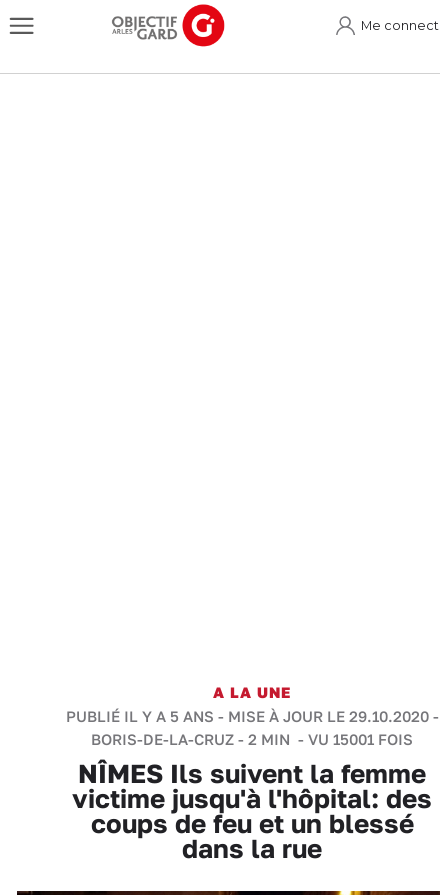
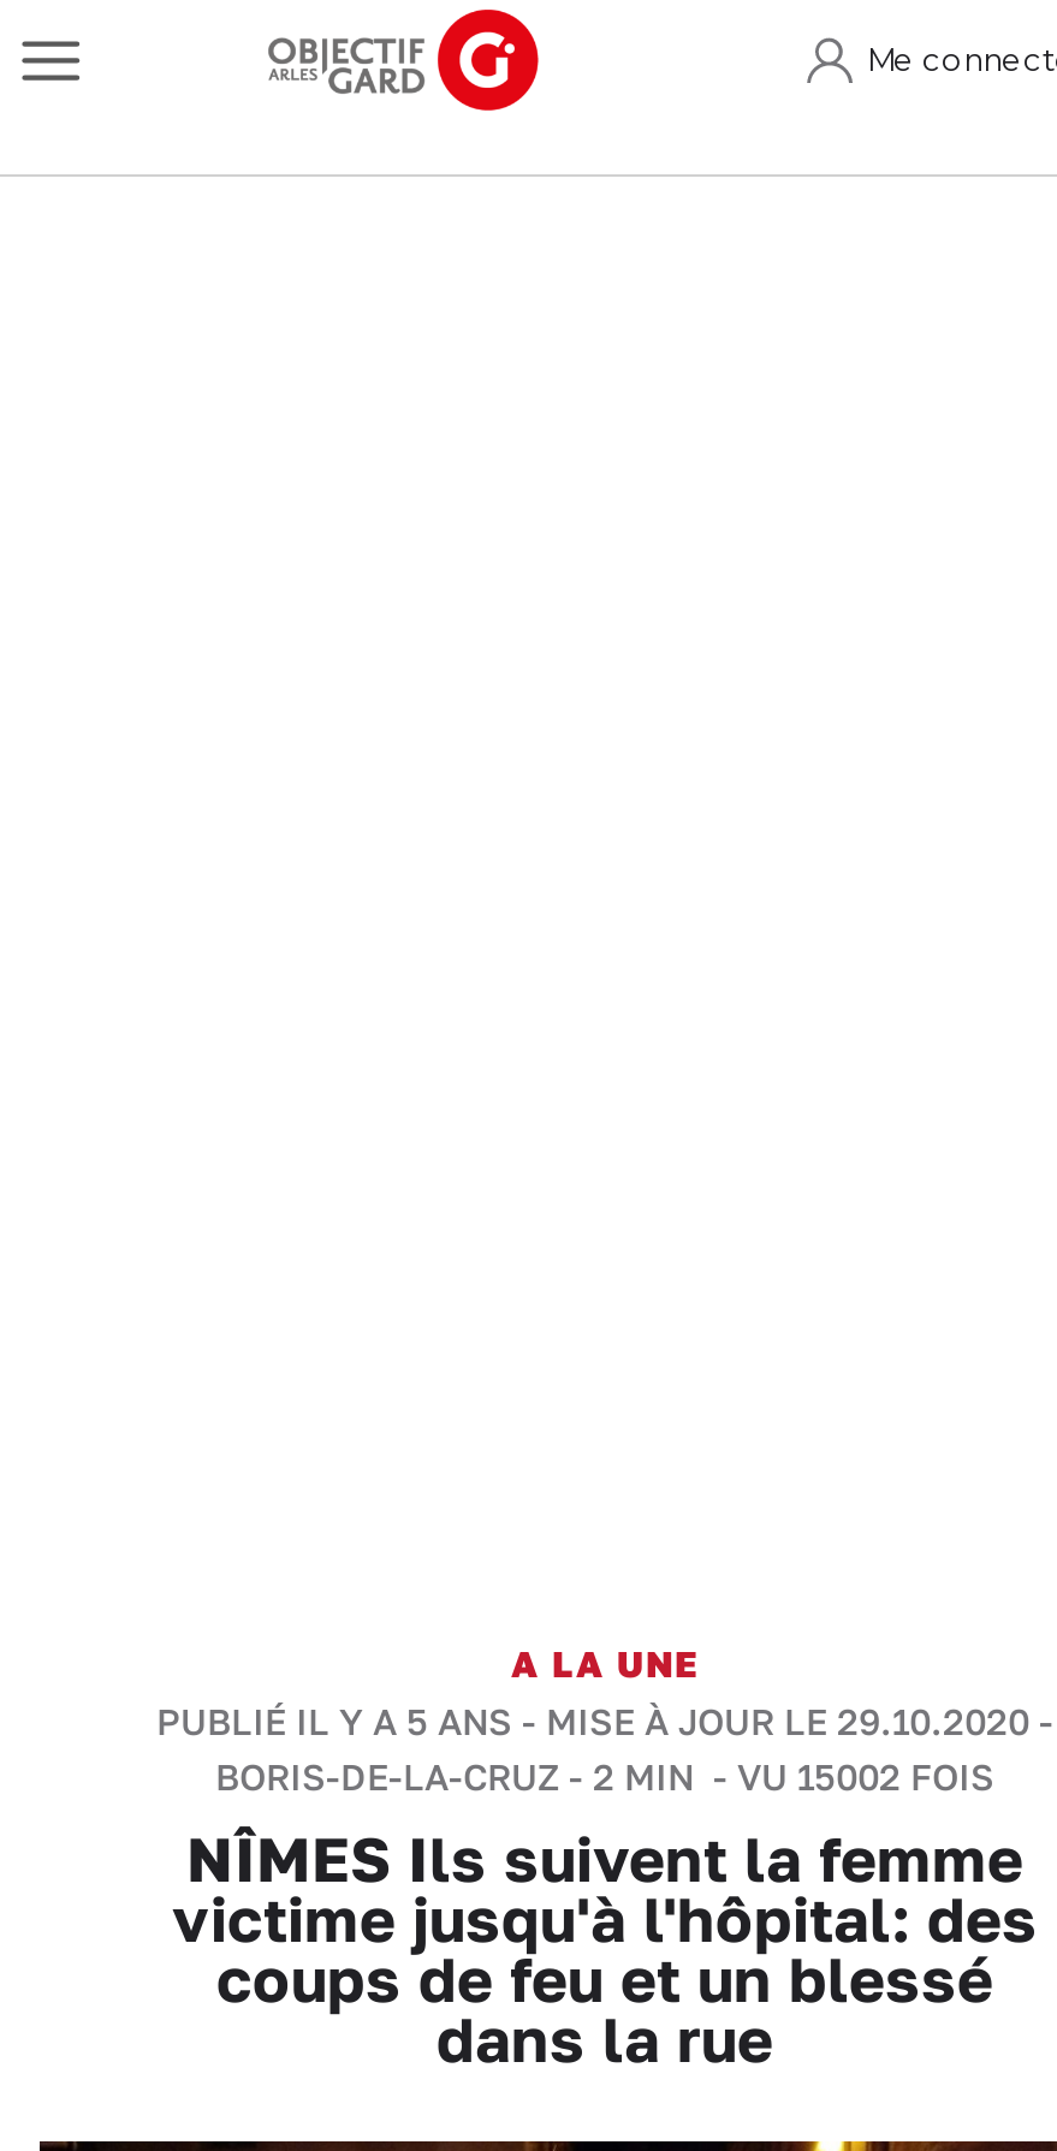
- BORIS-DE-LA-CRUZ - 2 MIN - VU 15001 FOIS
+ BORIS-DE-LA-CRUZ - 2 MIN - VU 15002 FOIS
